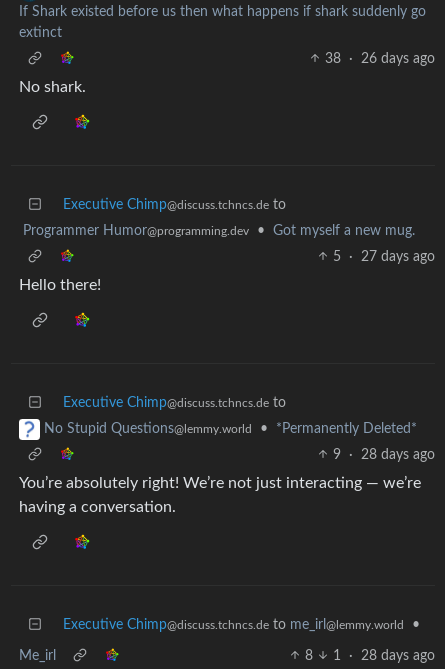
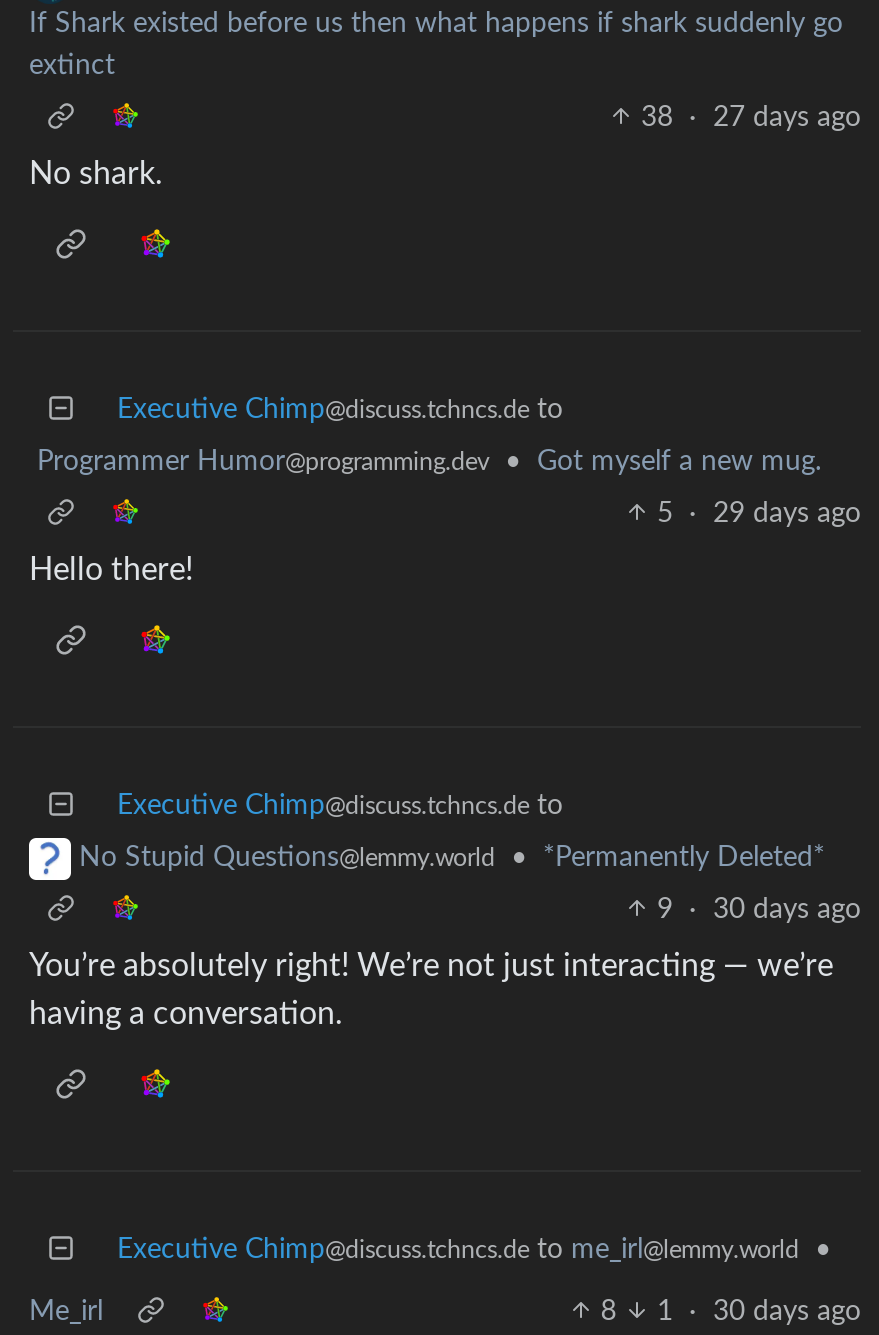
- 38 · 26 days ago
+ 38 · 27 days ago

- 5 · 27 days ago
+ 5 · 29 days ago

- 9 · 28 days ago
+ 9 · 30 days ago

- 8 1 · 28 days ago
+ 8 1 · 30 days ago
